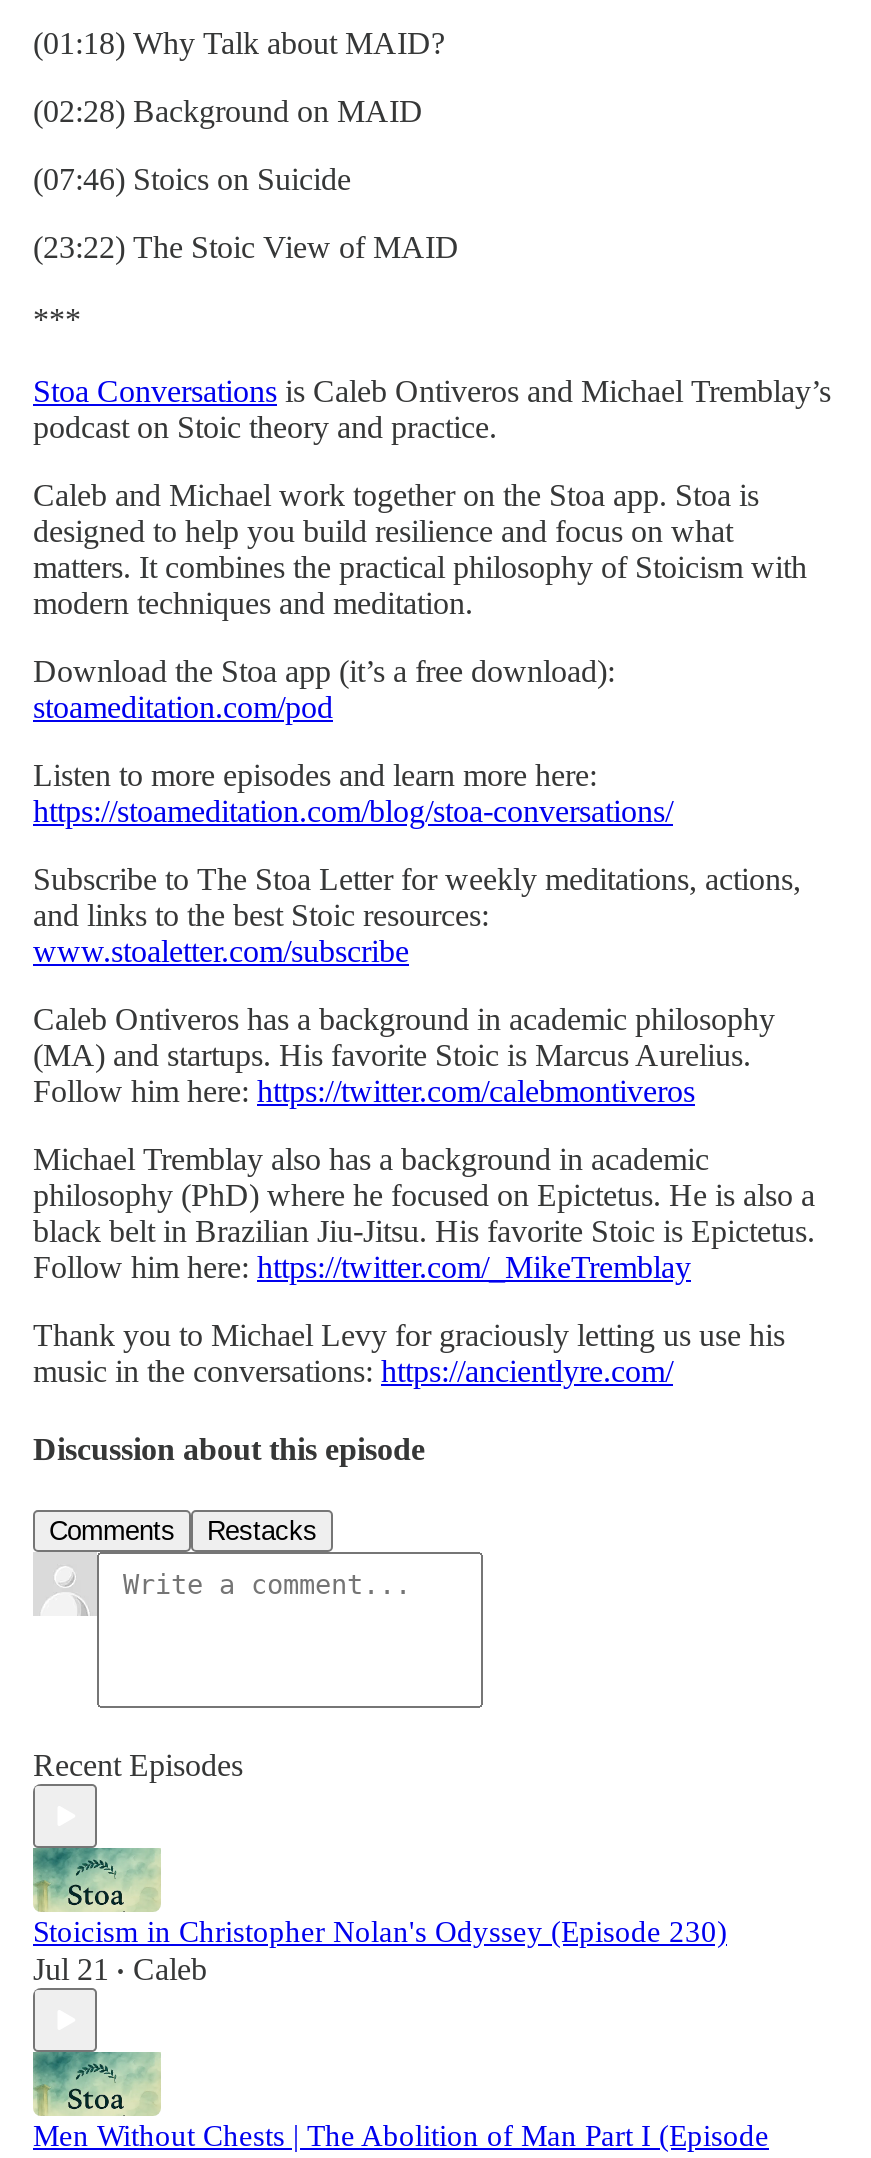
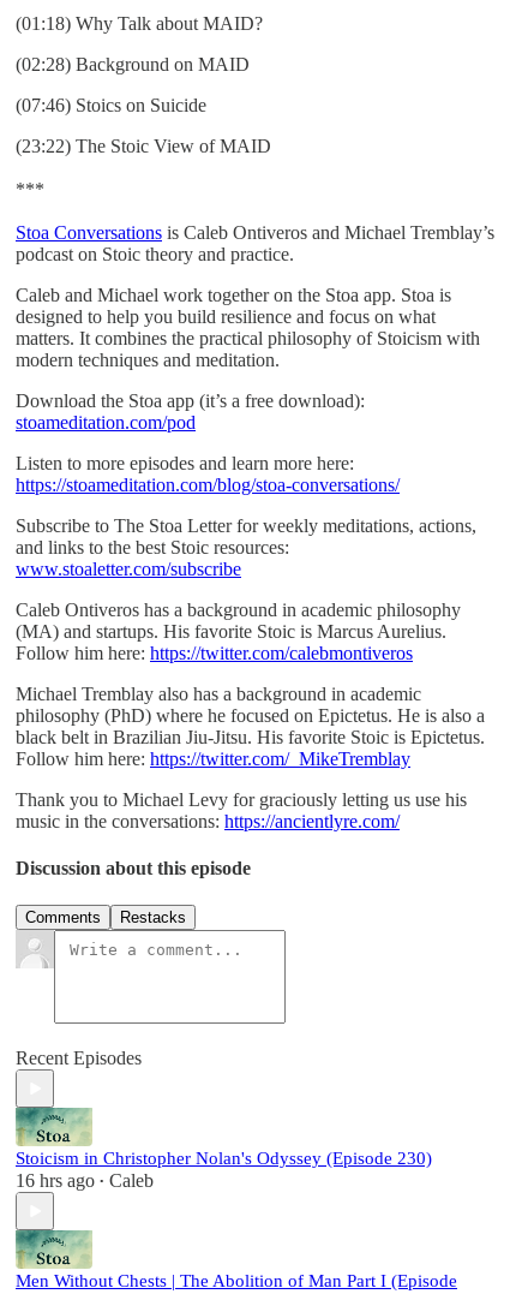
- Jul 21 • Caleb
+ 16 hrs ago • Caleb
